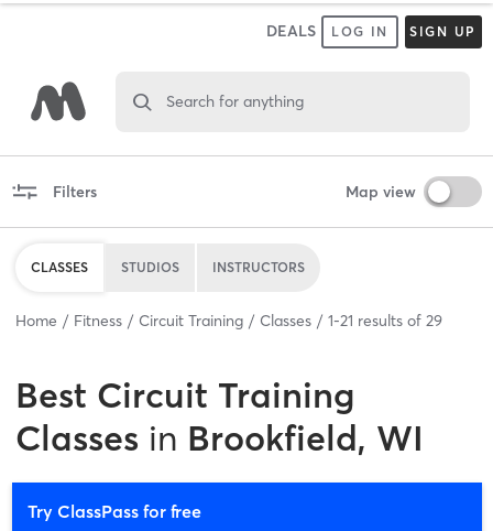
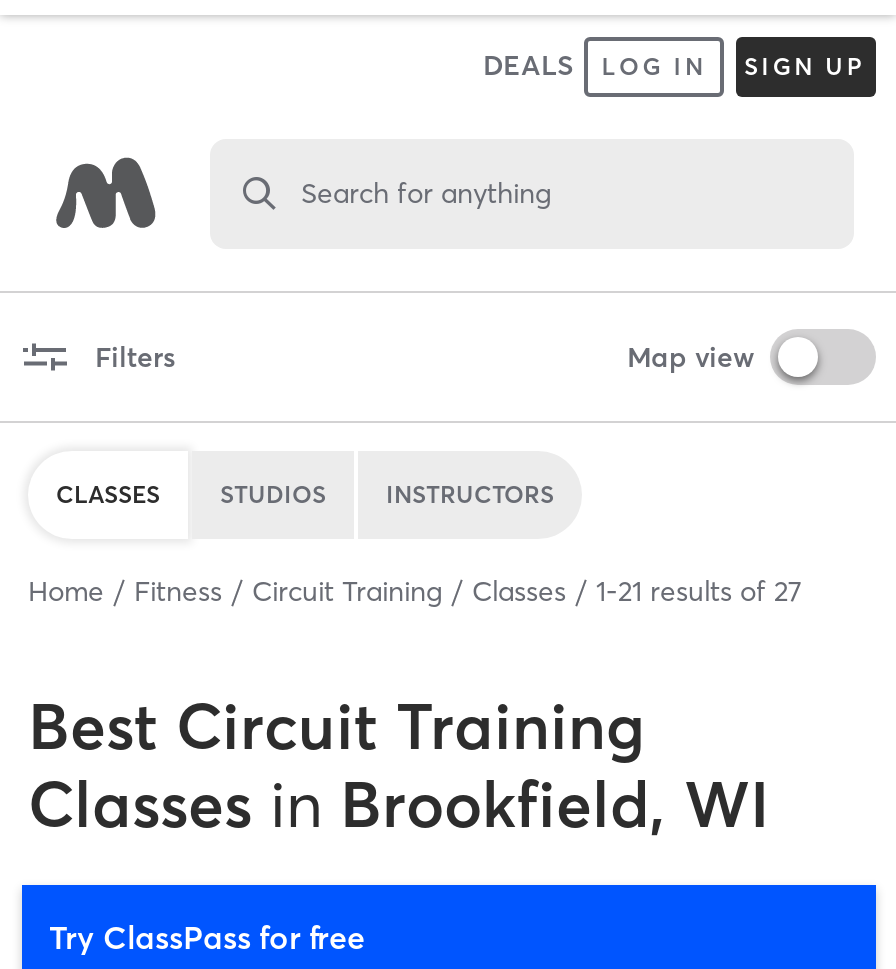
- Home Fitness Circuit Training Classes 1-21 results of 29
+ Home Fitness Circuit Training Classes 1-21 results of 27
